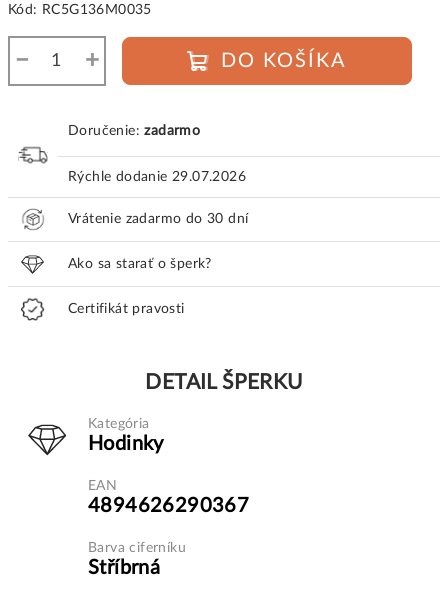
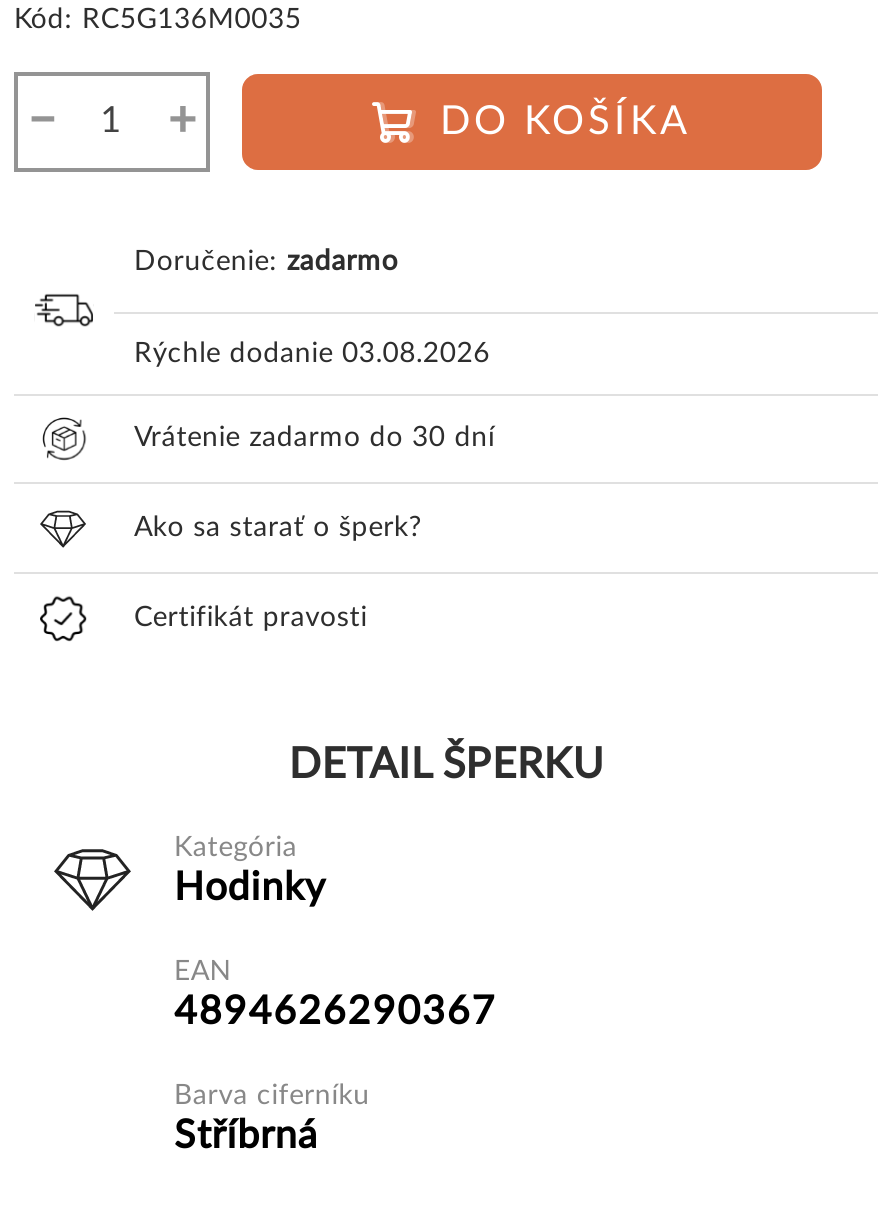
- Rýchle dodanie 29.07.2026
+ Rýchle dodanie 03.08.2026
